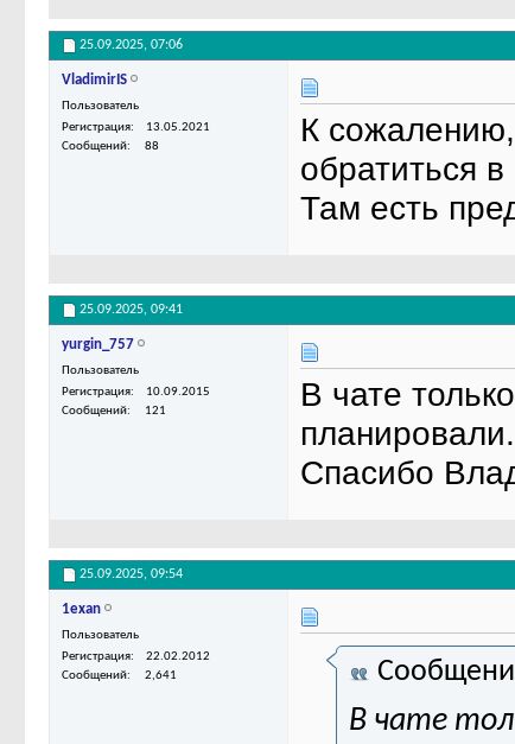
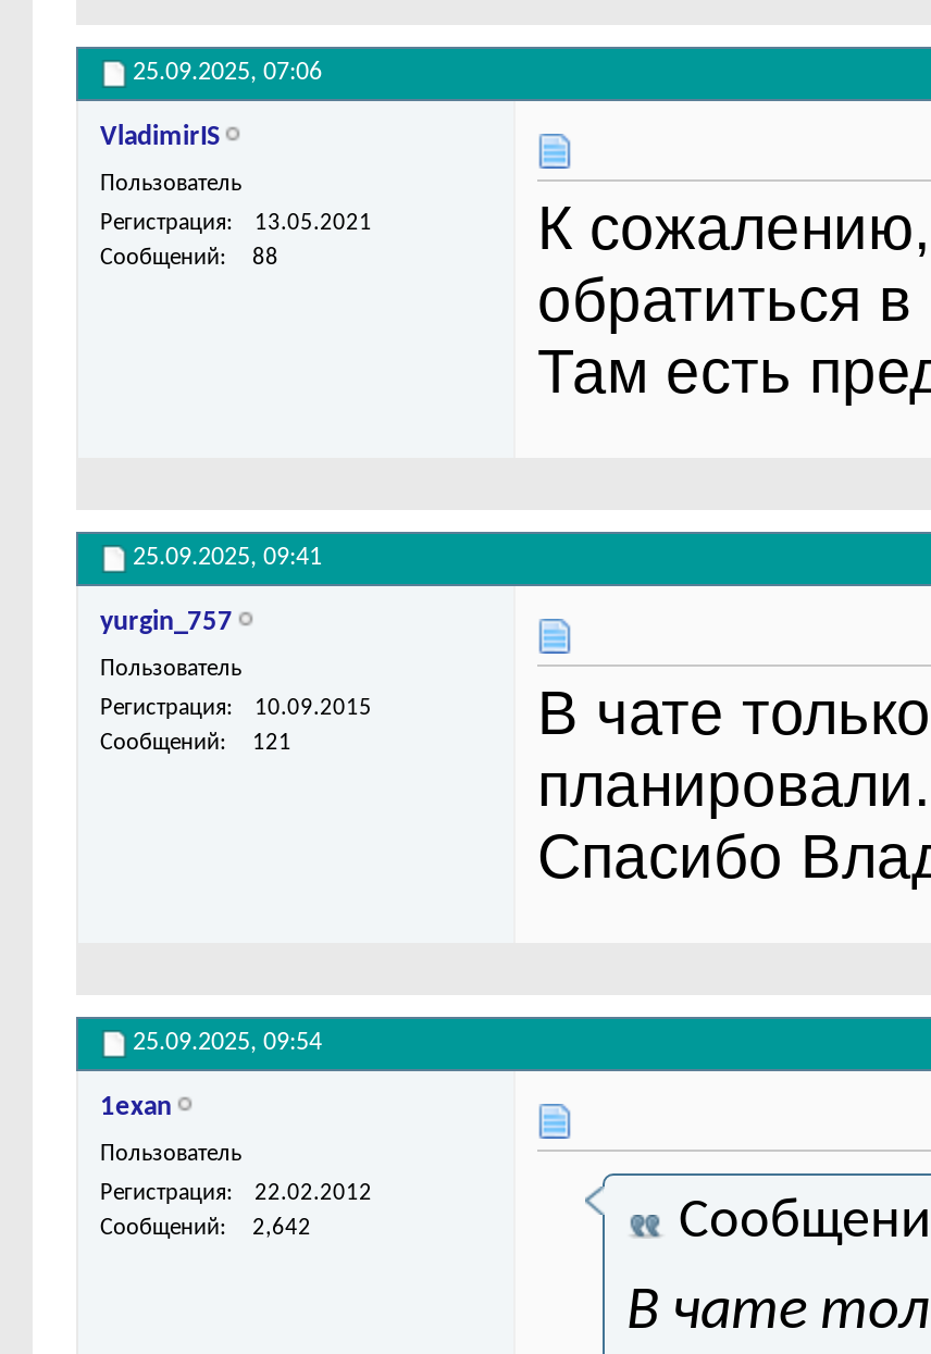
- Сообщений 2,641
+ Сообщений 2,642
